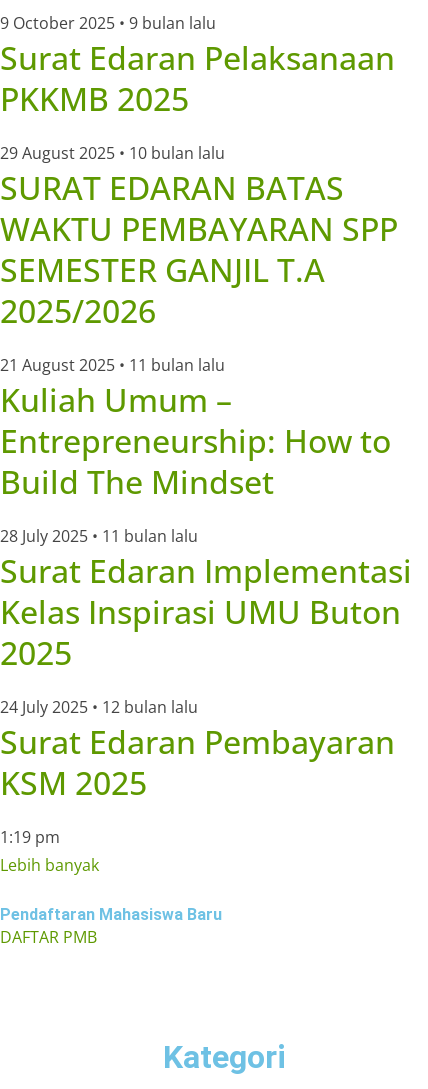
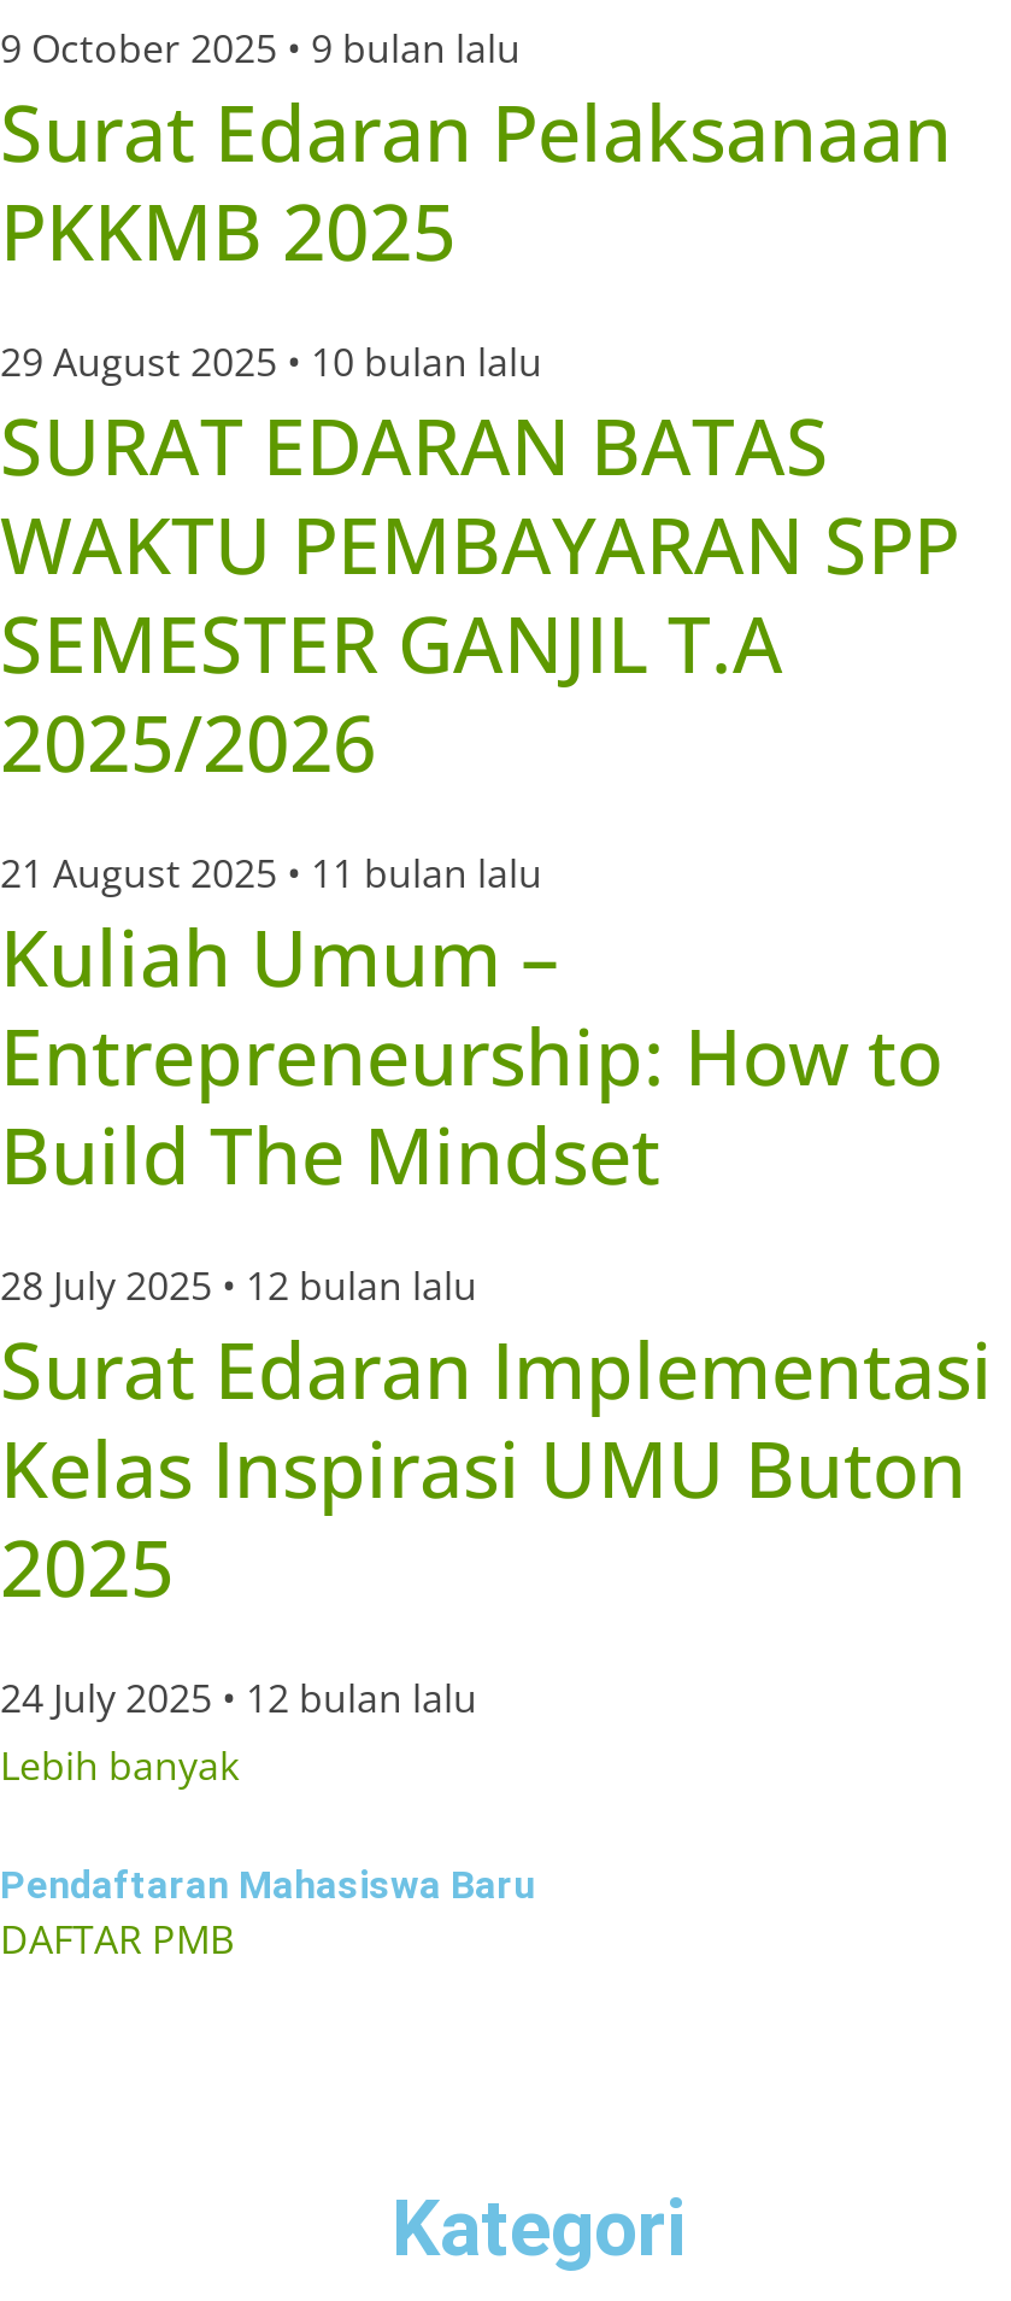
- 28 July 2025 • 11 bulan lalu
+ 28 July 2025 • 12 bulan lalu

- Surat Edaran Pembayaran
- KSM 2025
- 1:19 pm
